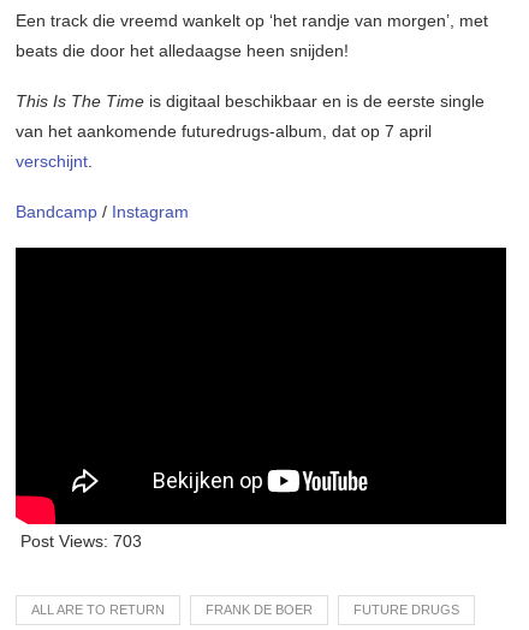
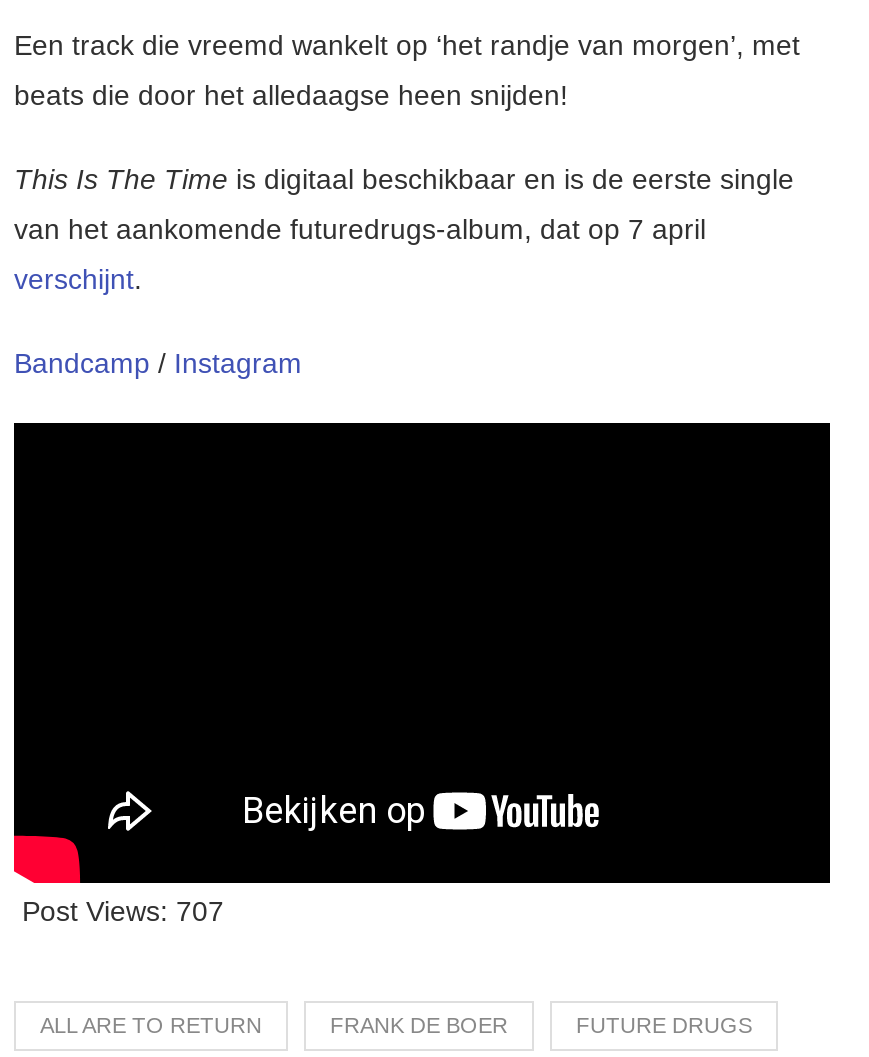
- Post Views: 703
+ Post Views: 707
